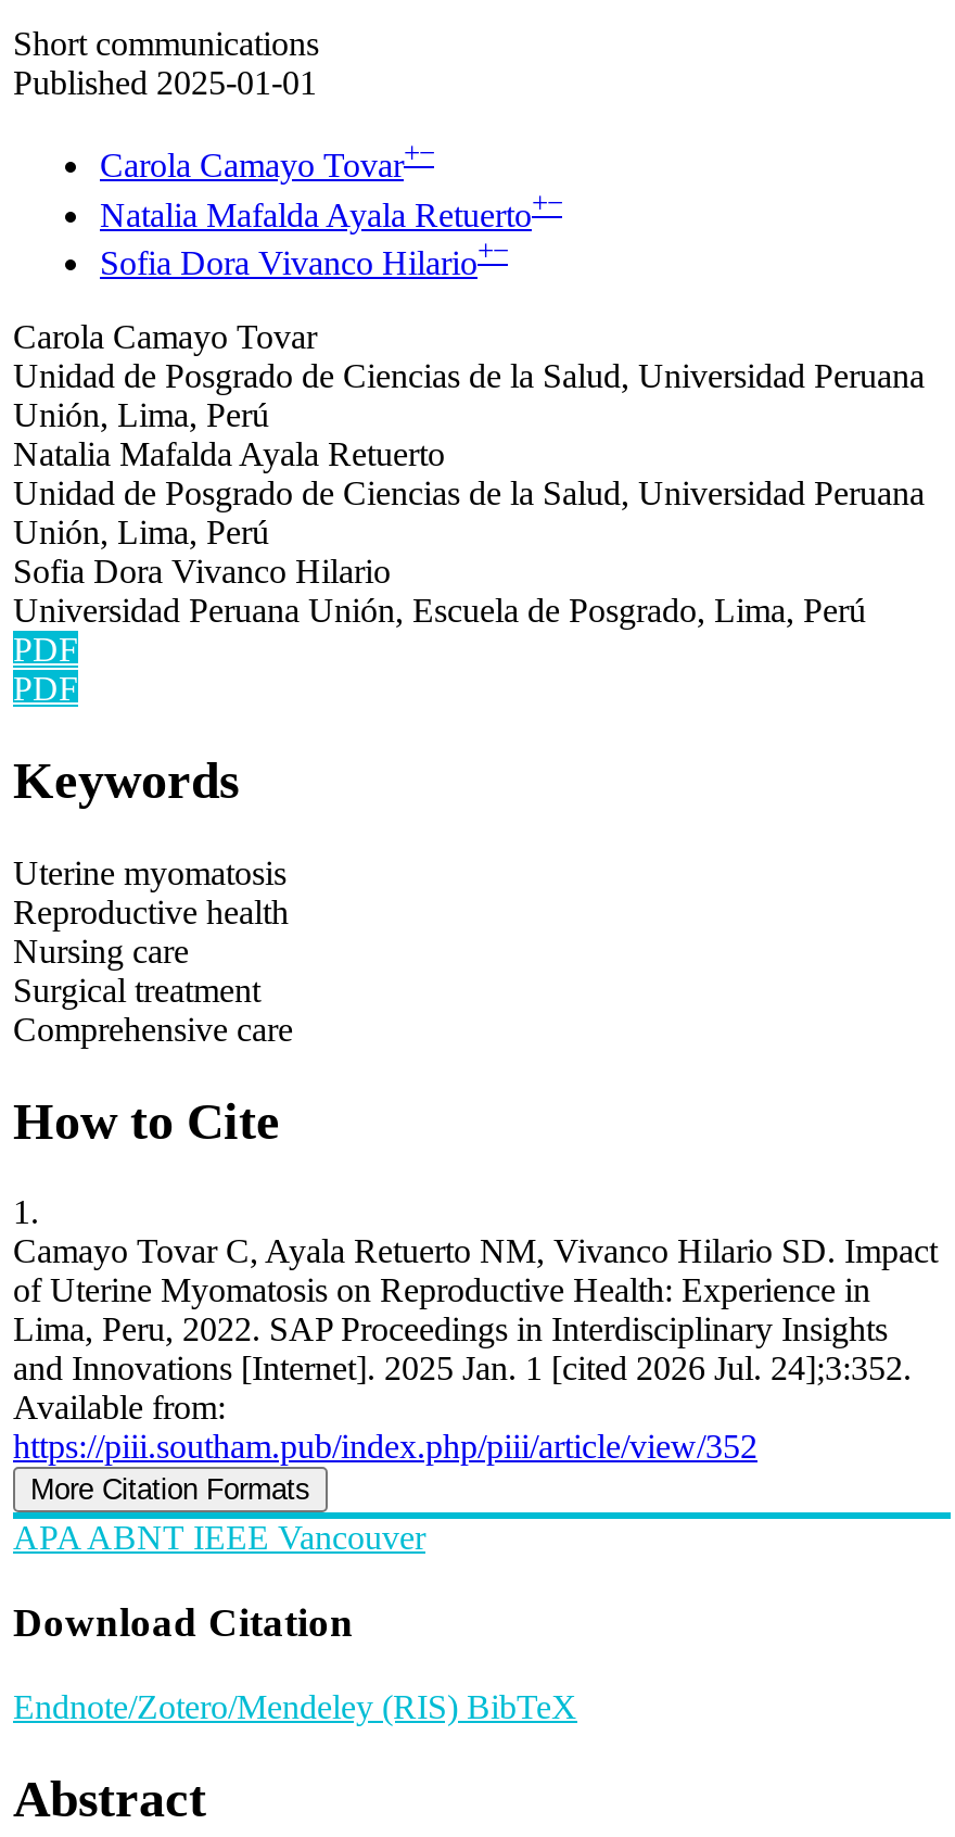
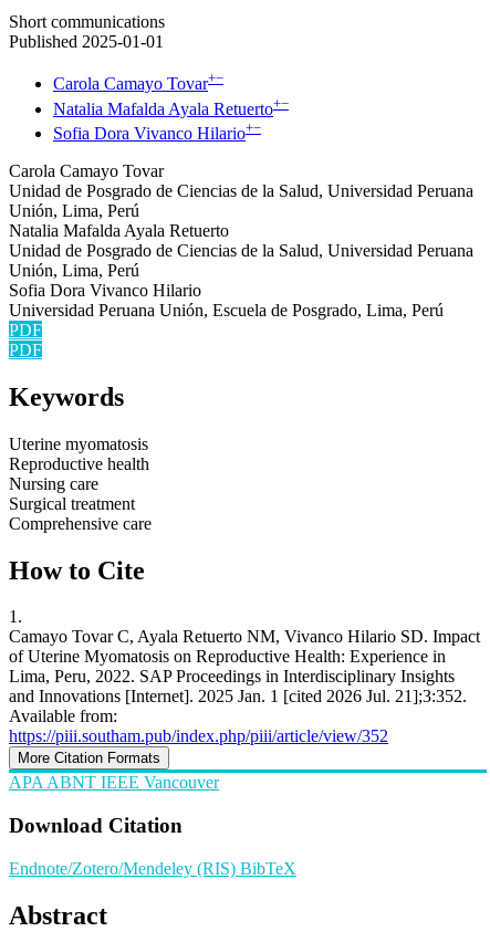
- and Innovations [Internet]. 2025 Jan. 1 [cited 2026 Jul. 24];3:352.
+ and Innovations [Internet]. 2025 Jan. 1 [cited 2026 Jul. 21];3:352.
